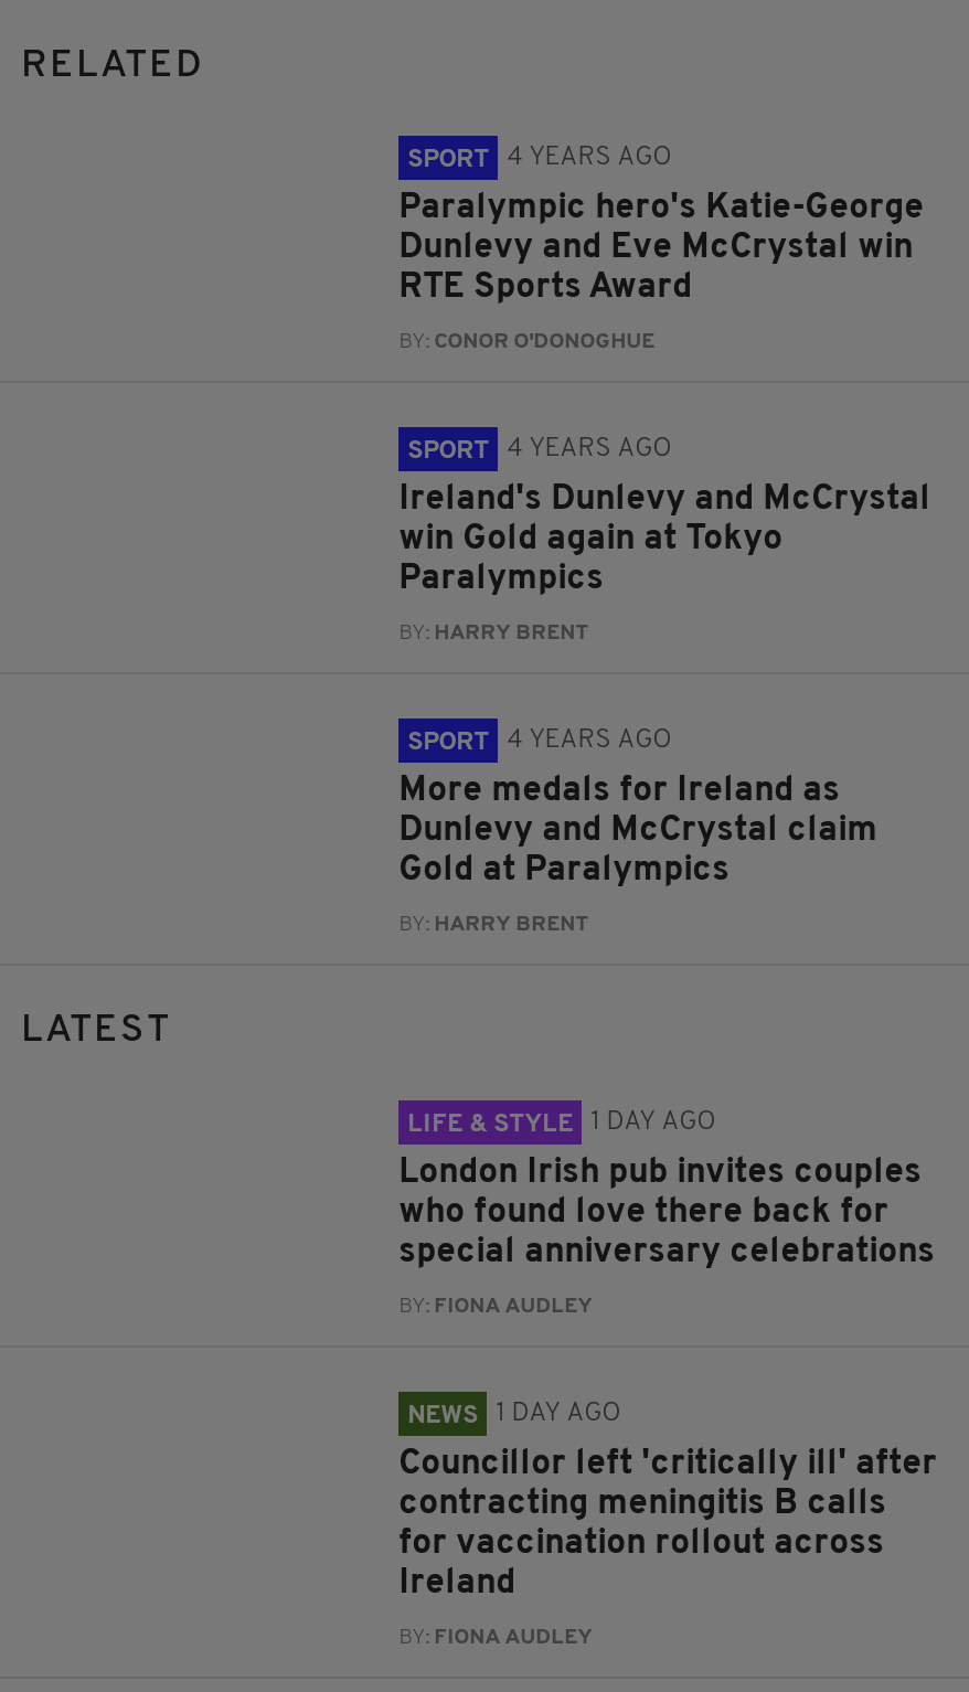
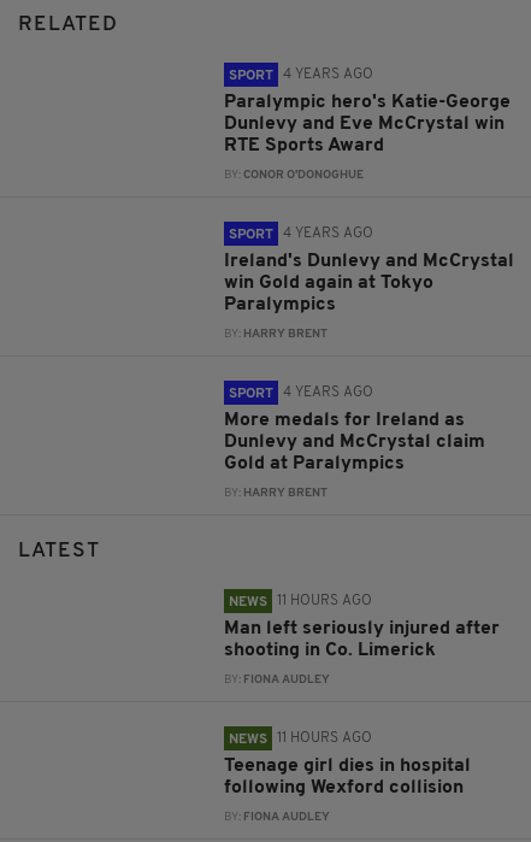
- LIFE & STYLE
- 1 DAY AGO
+ NEWS
+ 11 HOURS AGO

- London Irish pub invites couples
- who found love there back for
- special anniversary celebrations
+ Man left seriously injured after
+ shooting in Co. Limerick

- NEWS 1 DAY AGO
+ NEWS 11 HOURS AGO

- Councillor left 'critically ill' after
- contracting meningitis B calls
- for vaccination rollout across
- Ireland
+ Teenage girl dies in hospital
+ following Wexford collision
